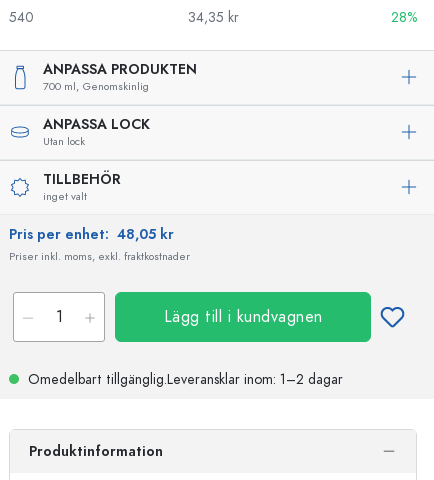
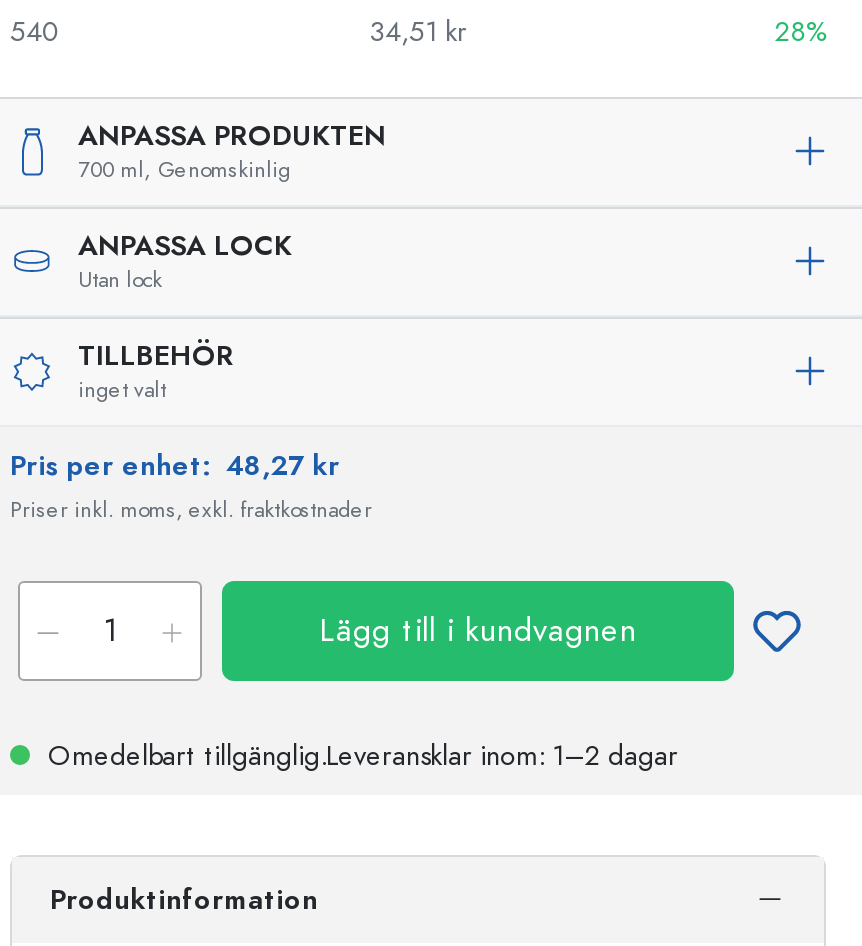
- 34,35 kr
+ 34,51 kr

- Pris per enhet: 48,05 kr
+ Pris per enhet: 48,27 kr
